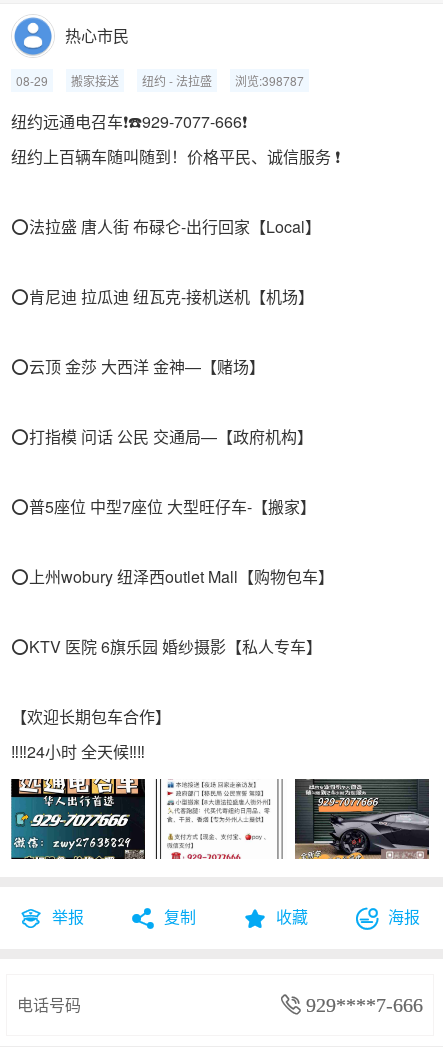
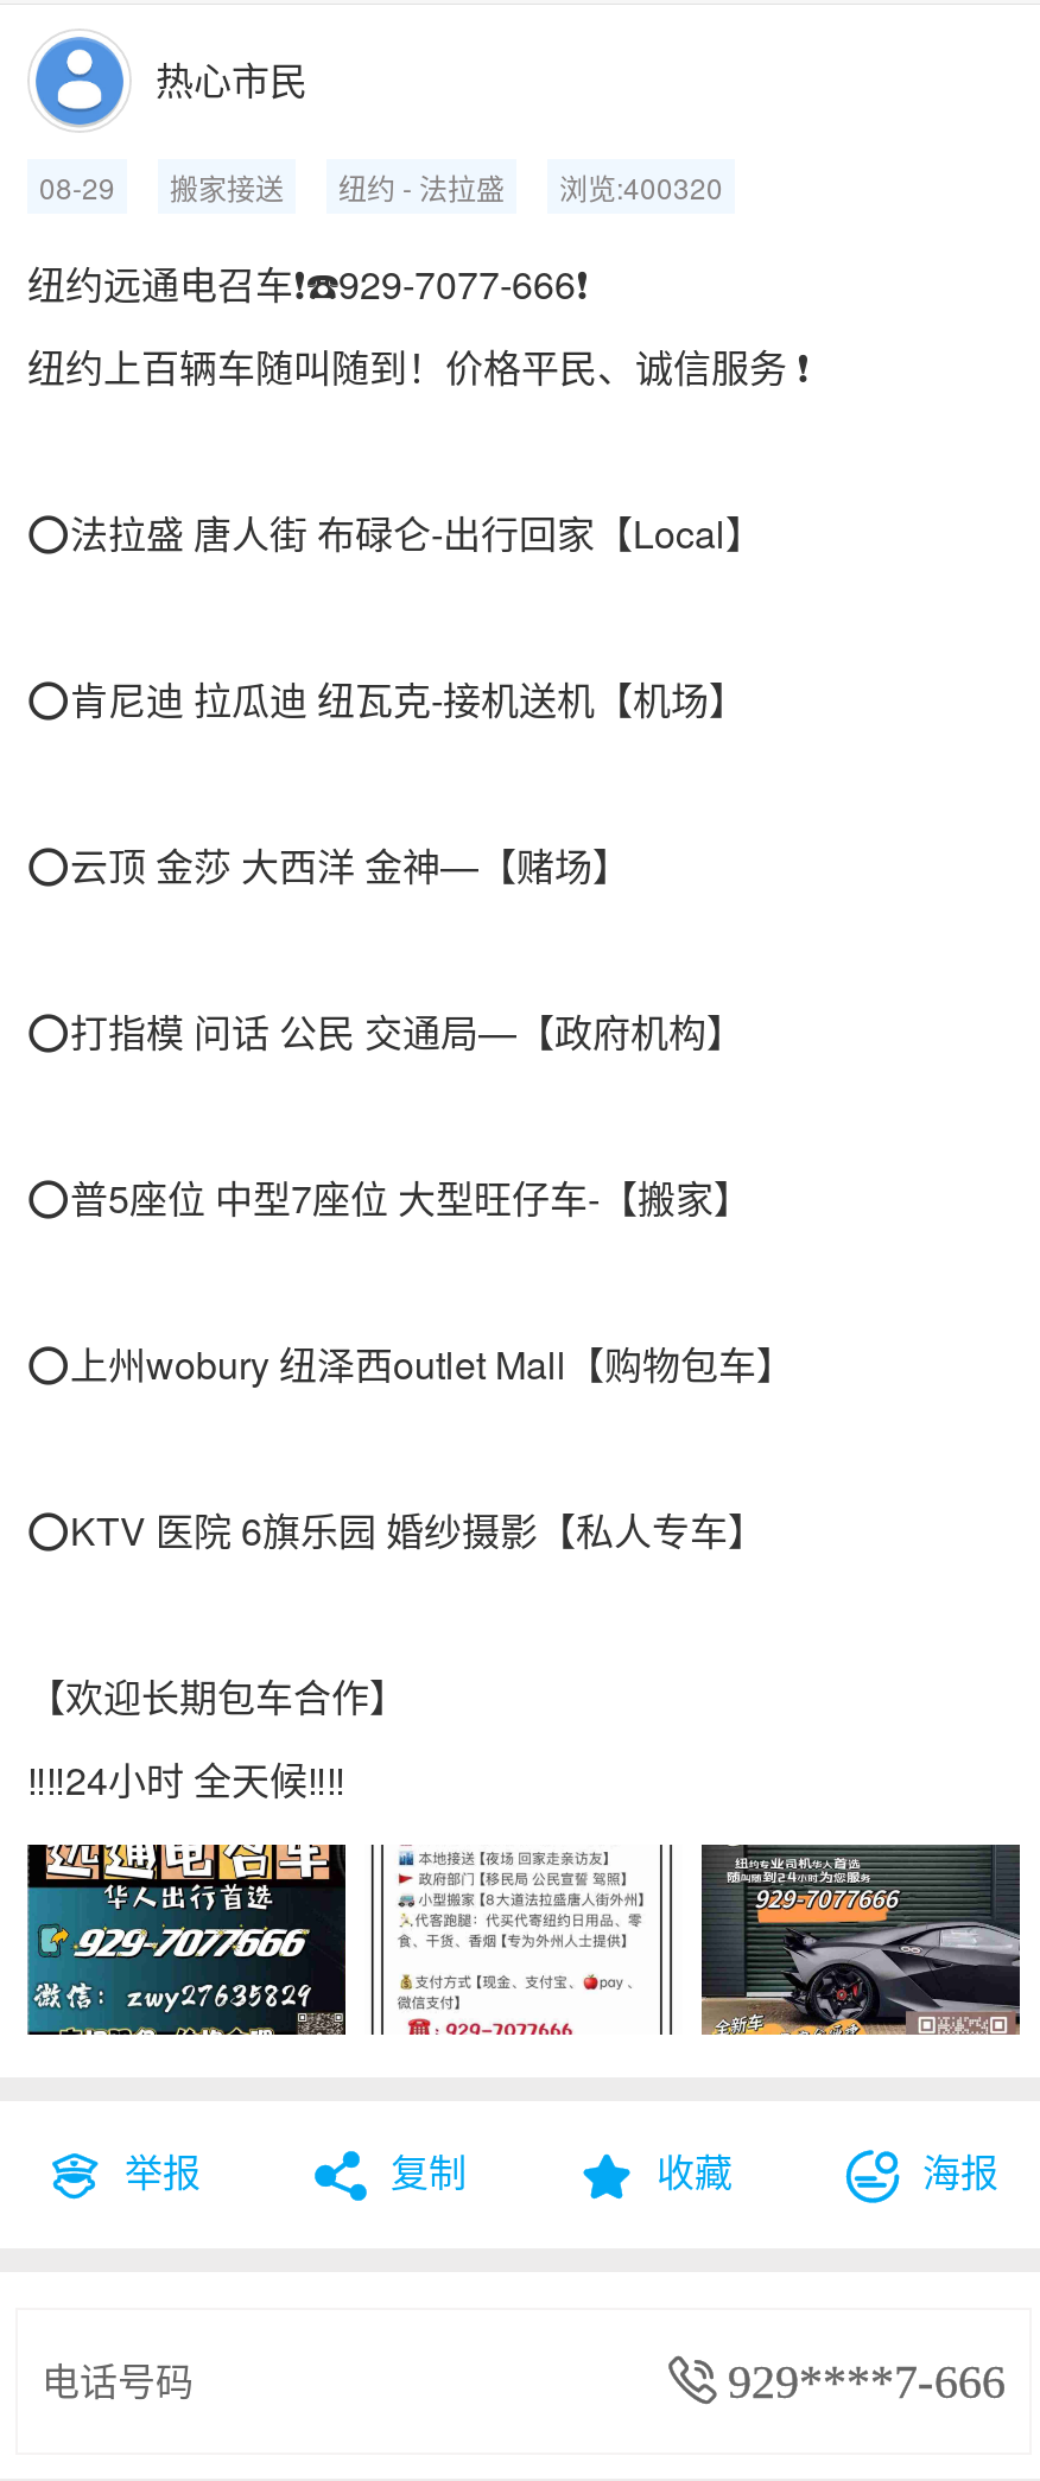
- 08-29 搬家接送 纽约 - 法拉盛 浏览:398787
+ 08-29 搬家接送 纽约 - 法拉盛 浏览:400320
